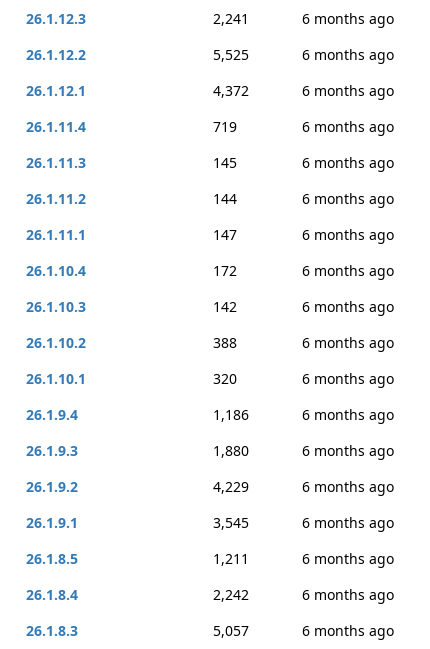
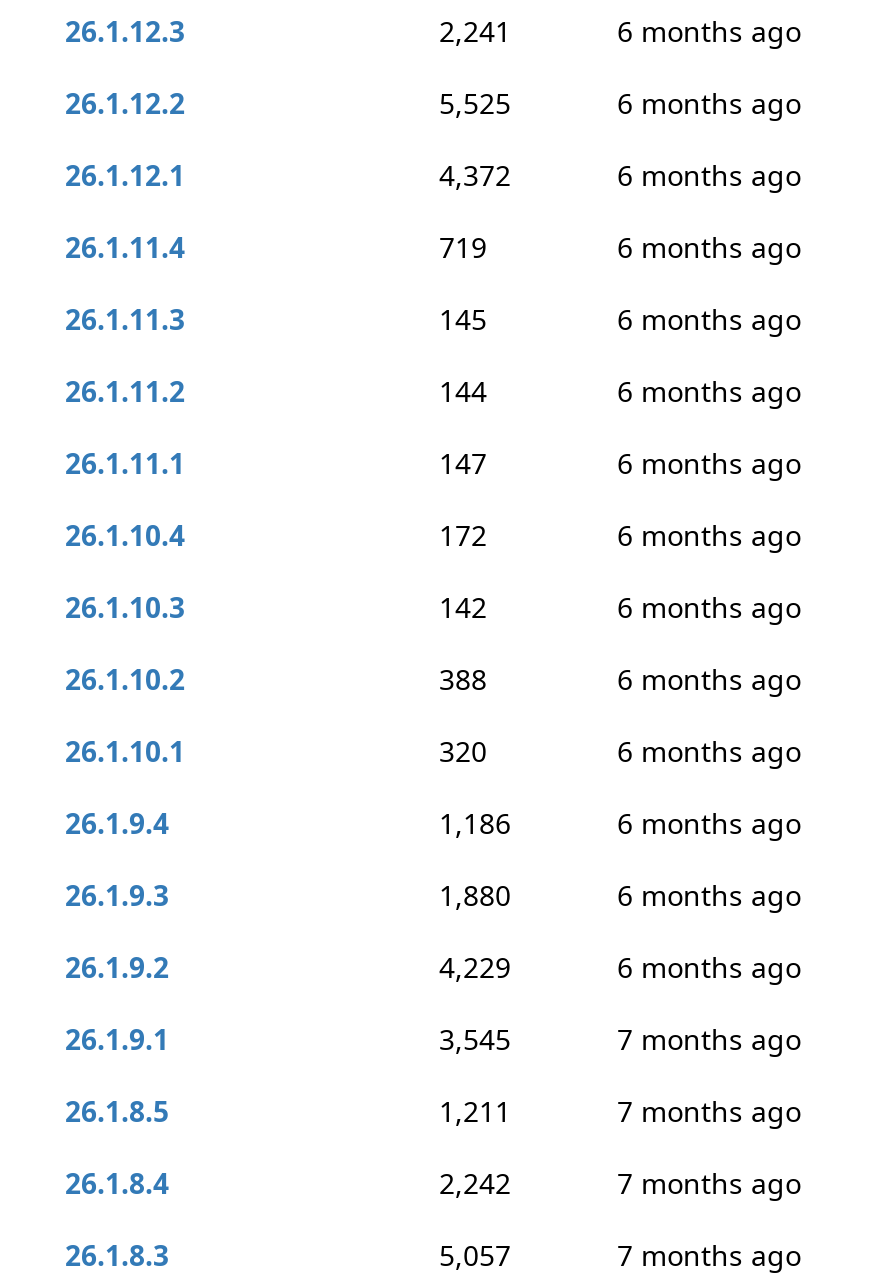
- 6 months ago
+ 7 months ago

- 6 months ago
+ 7 months ago

- 6 months ago
+ 7 months ago

- 6 months ago
+ 7 months ago
